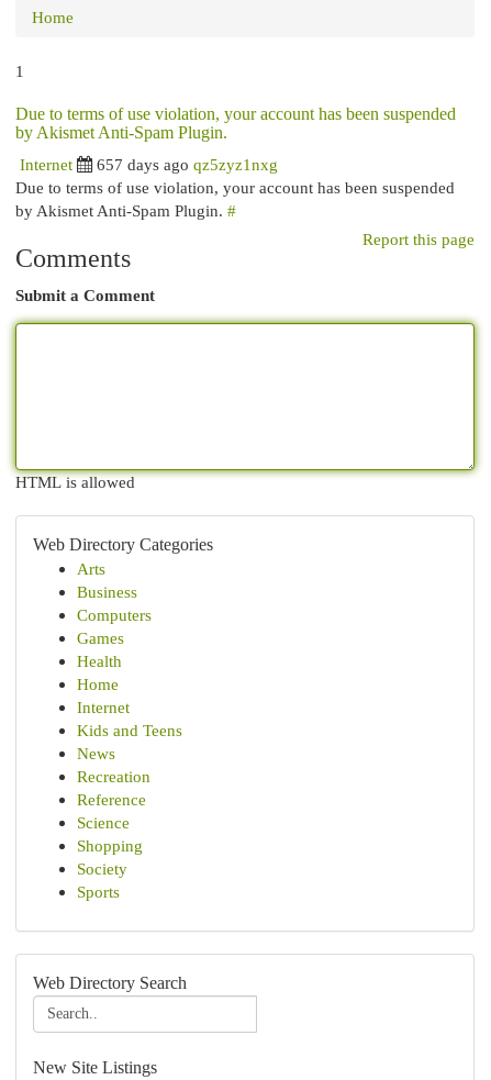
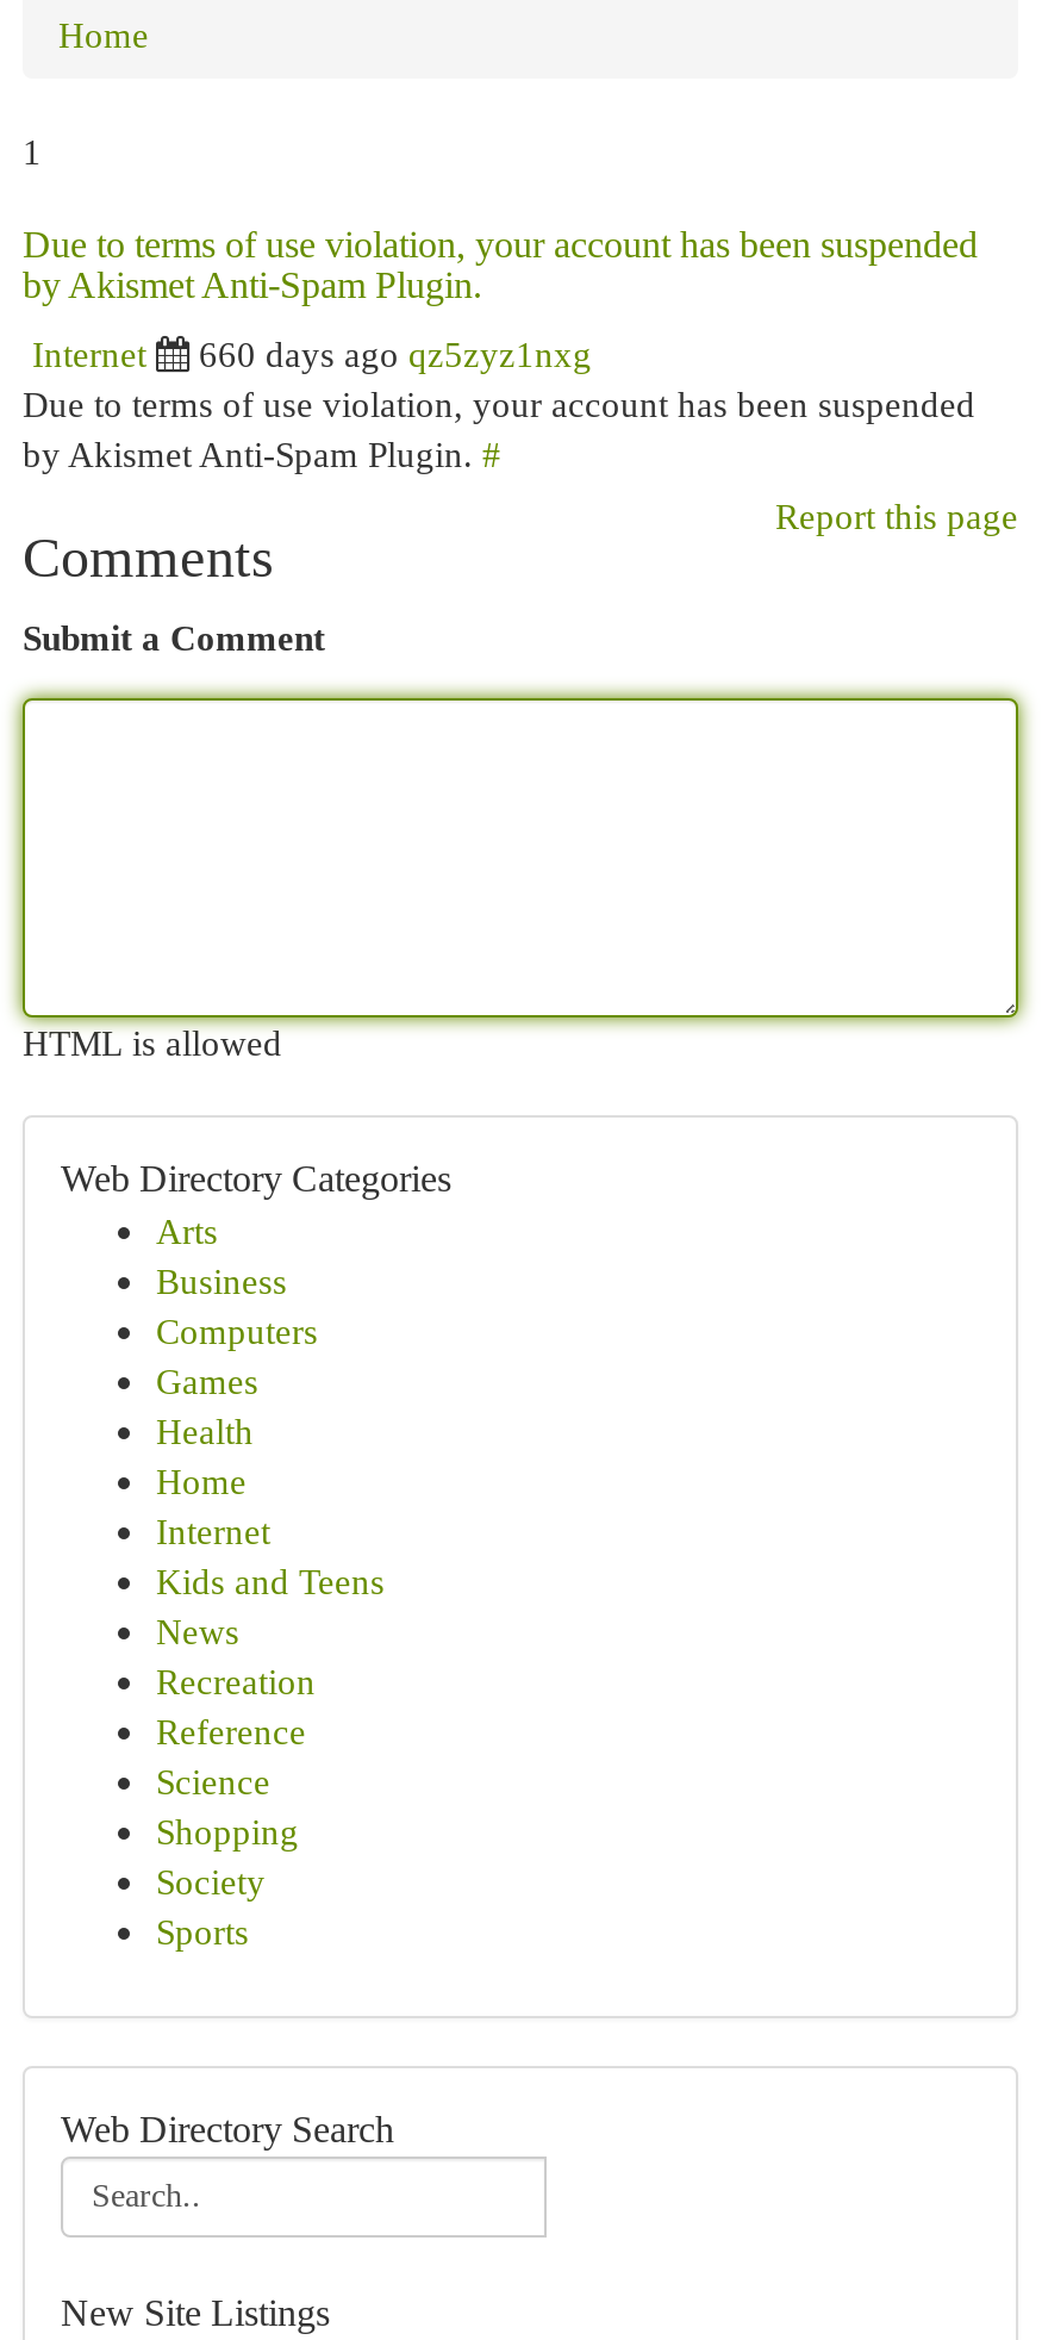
- 657 days ago qz5zyz1nxg
+ 660 days ago qz5zyz1nxg
